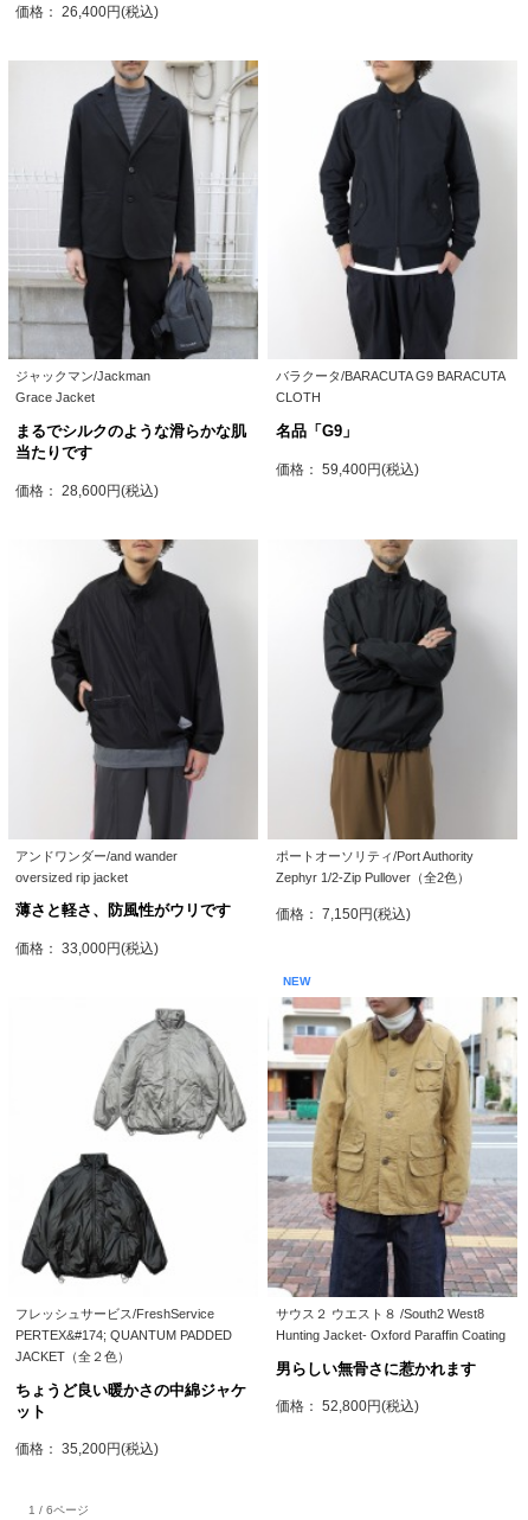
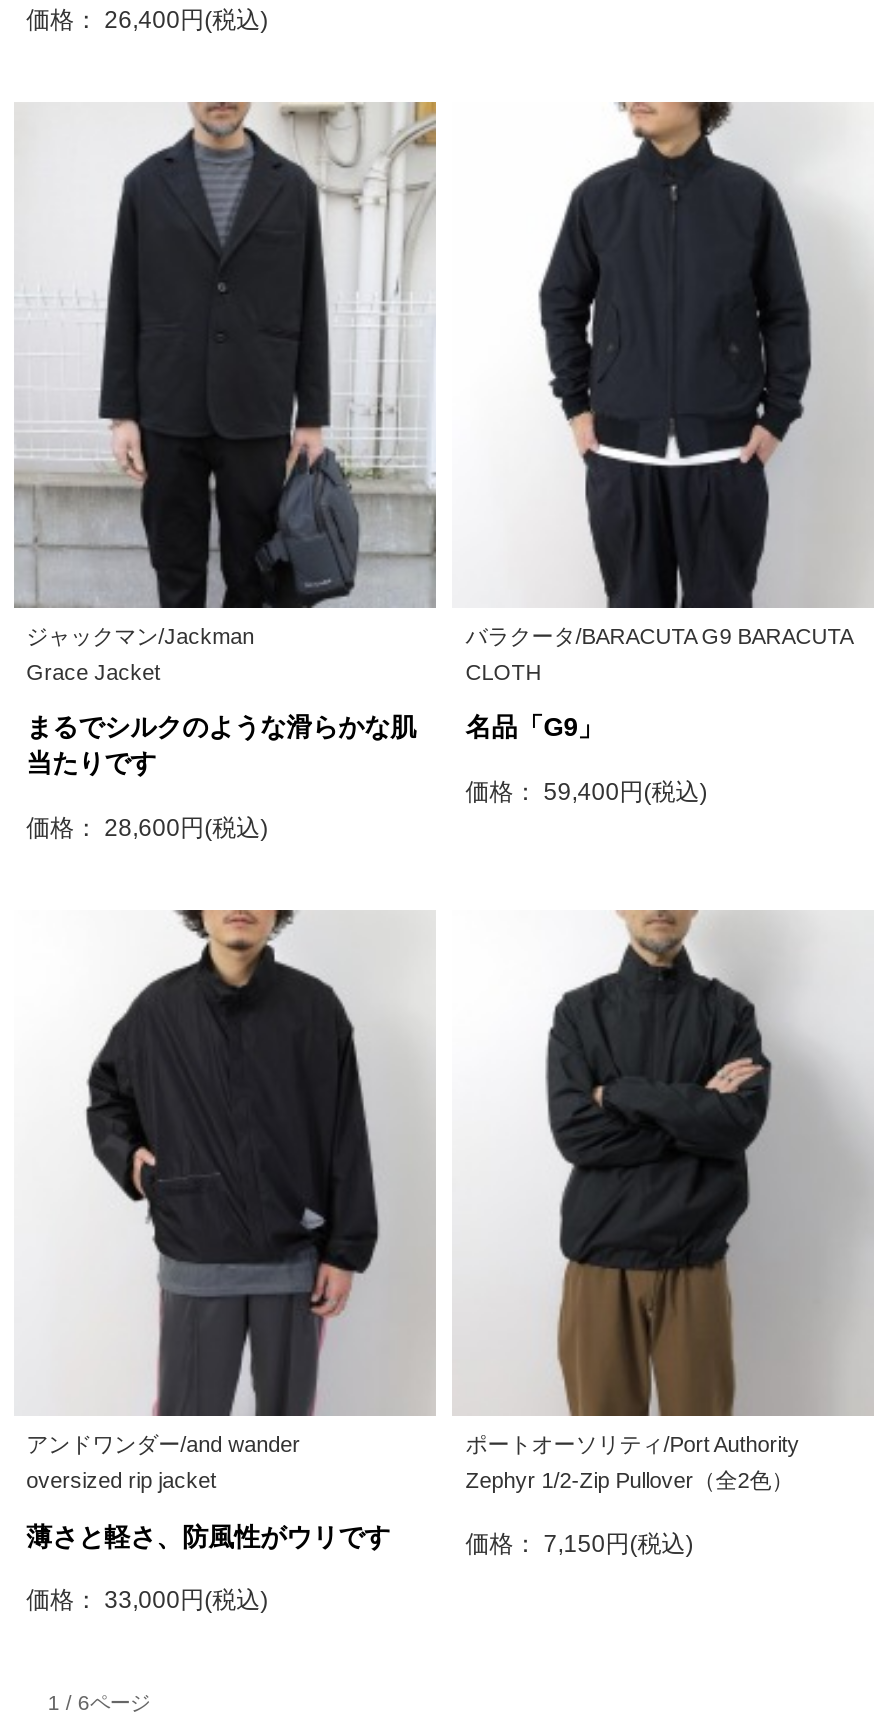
- NEW

- [image]
- サウス２ ウエスト８ /South2 West8
- Hunting Jacket- Oxford Paraffin Coating
- 男らしい無骨さに惹かれます
- 価格： 52,800円(税込)

- [image]

- [image]
- フレッシュサービス/FreshService
- PERTEX&#174; QUANTUM PADDED
- JACKET（全２色）
- ちょうど良い暖かさの中綿ジャケ
- ット
- 価格： 35,200円(税込)
